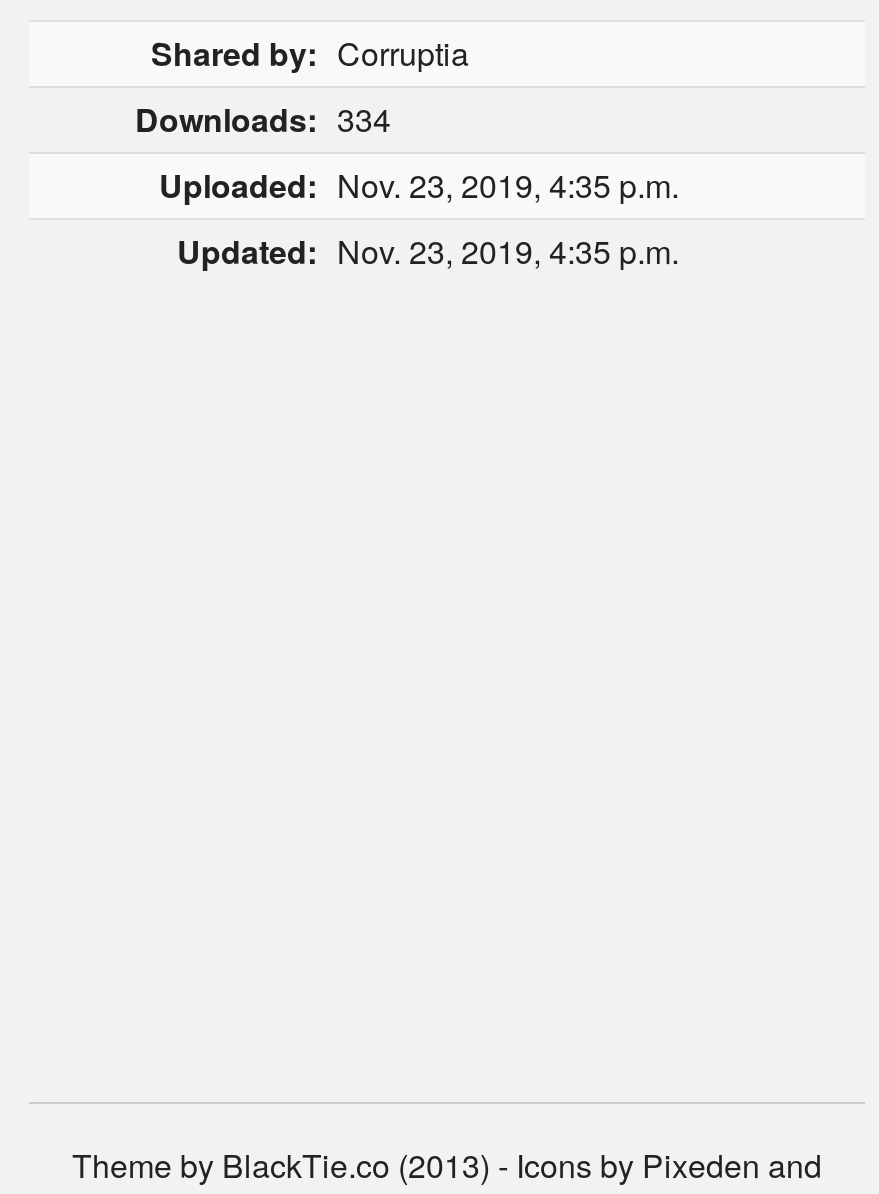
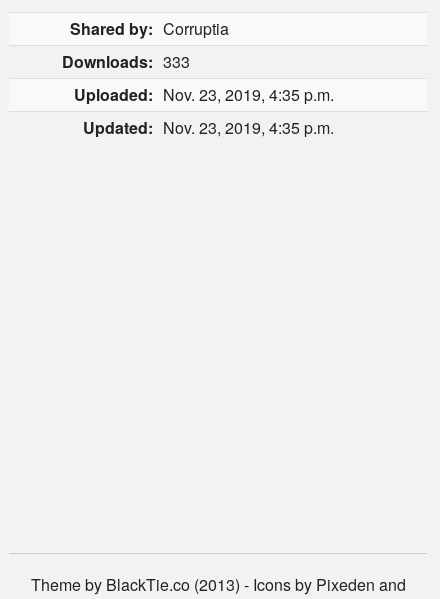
- Downloads: 334
+ Downloads: 333
